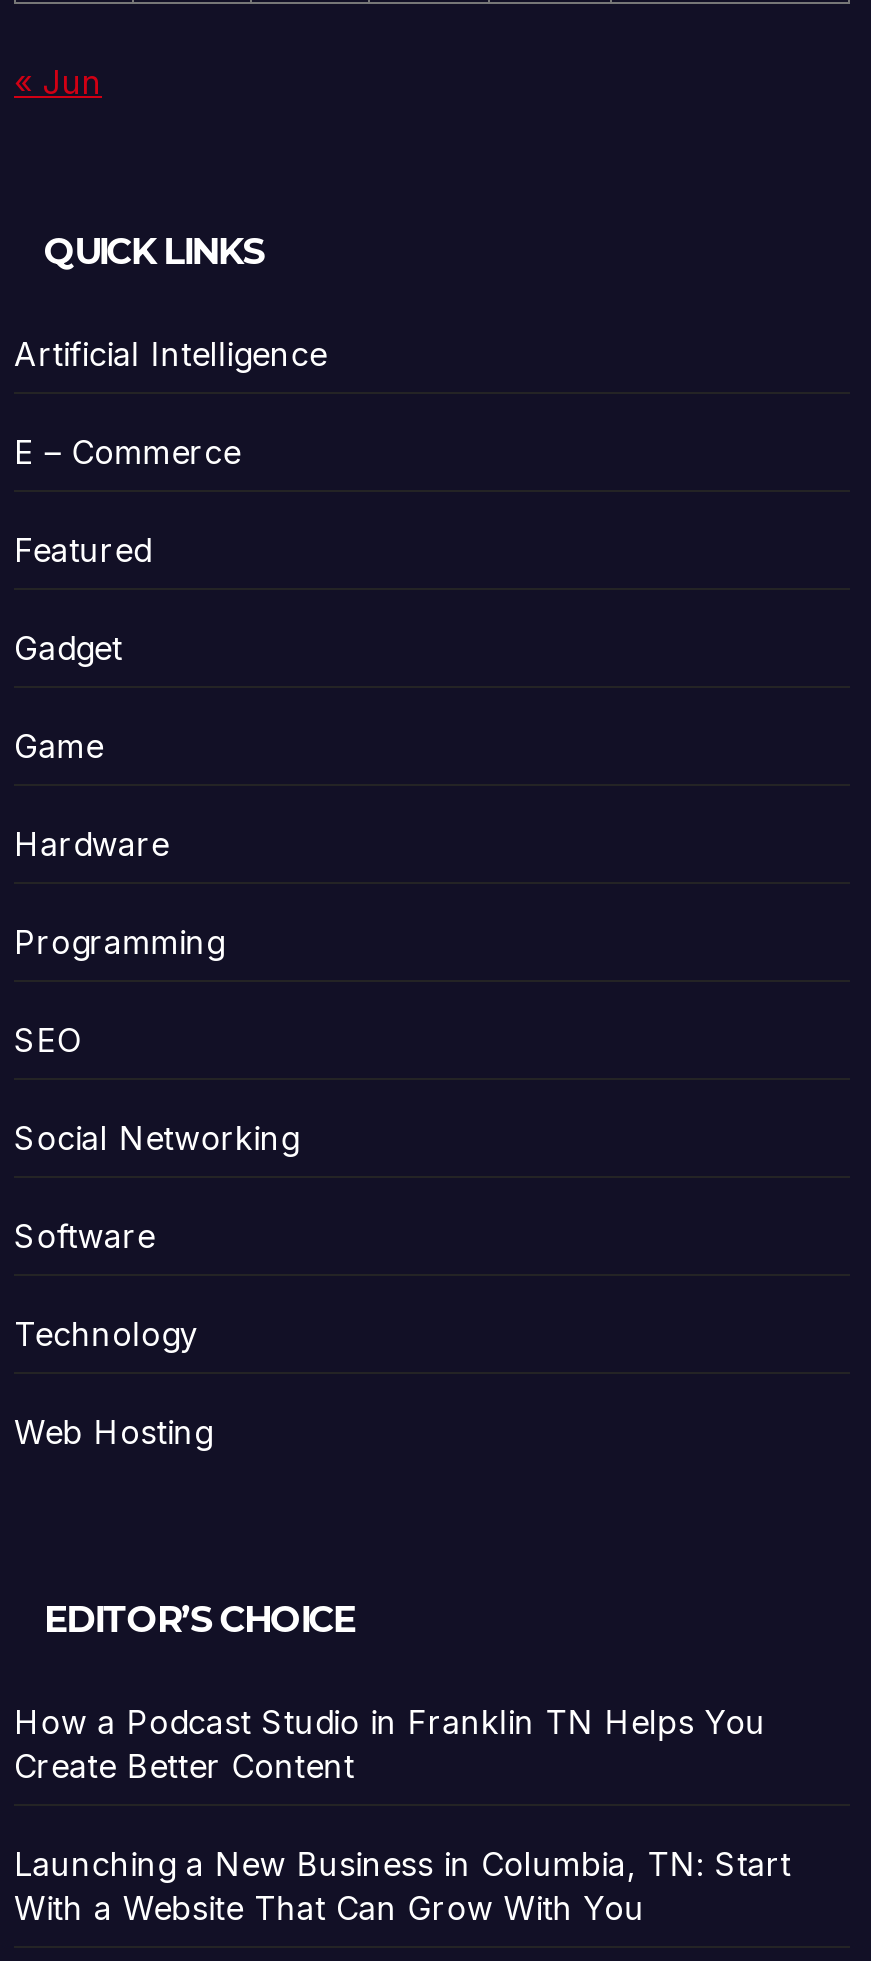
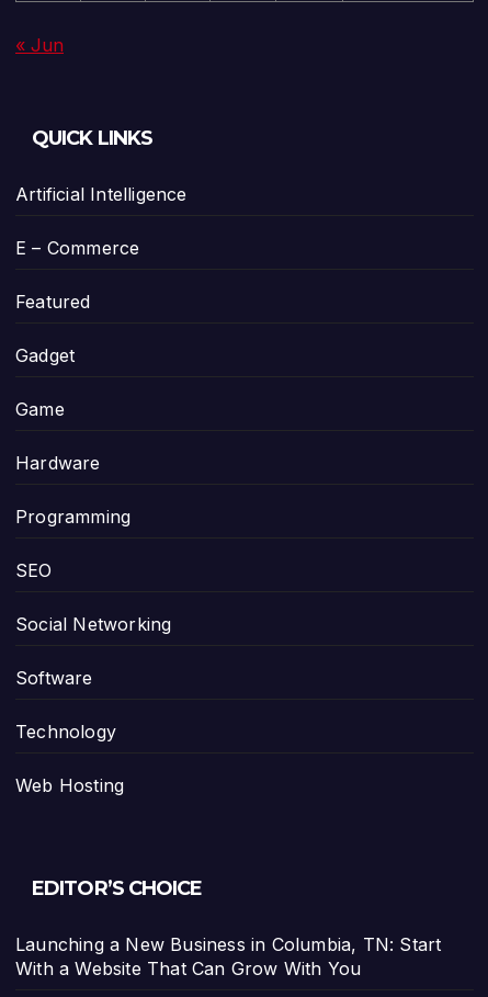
- How a Podcast Studio in Franklin TN Helps You
- Create Better Content
